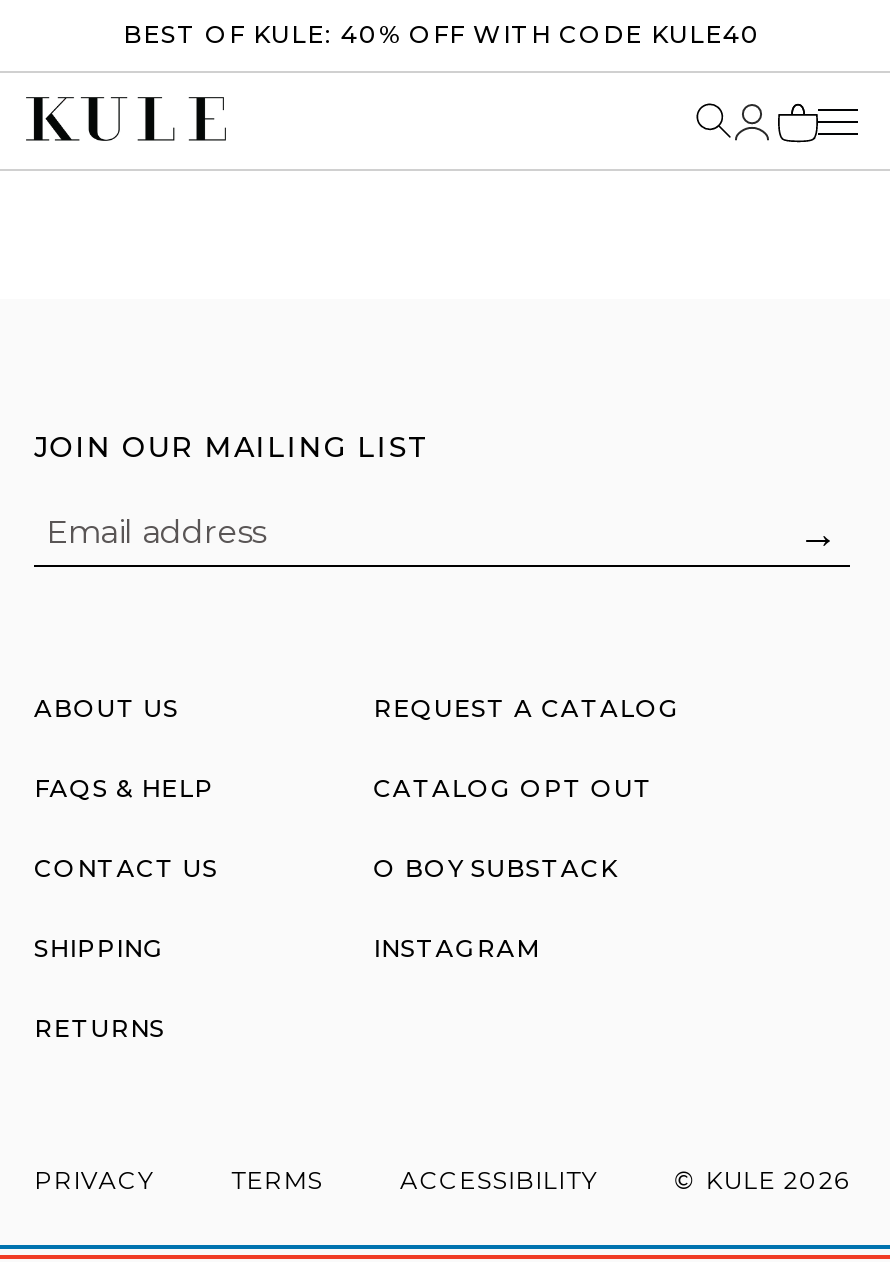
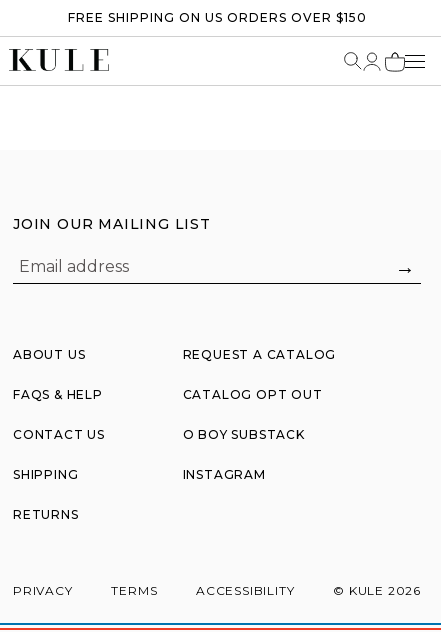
- BEST OF KULE: 40% OFF WITH CODE KULE40
+ FREE SHIPPING ON US ORDERS OVER $150
